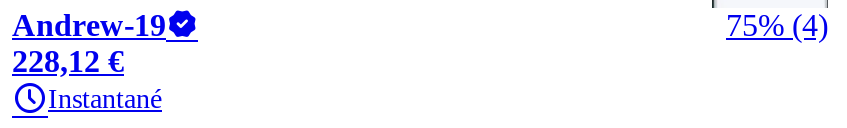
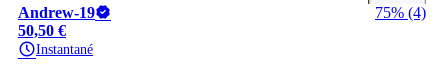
- 228,12 €
+ 50,50 €
